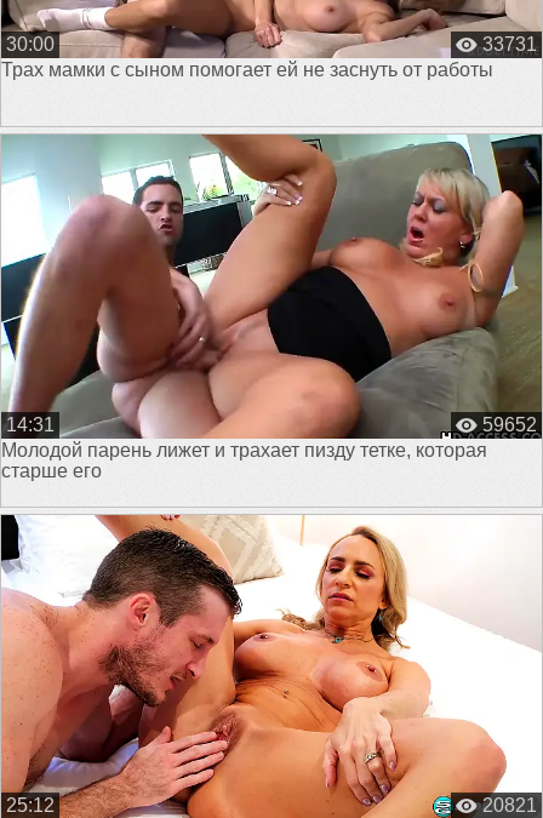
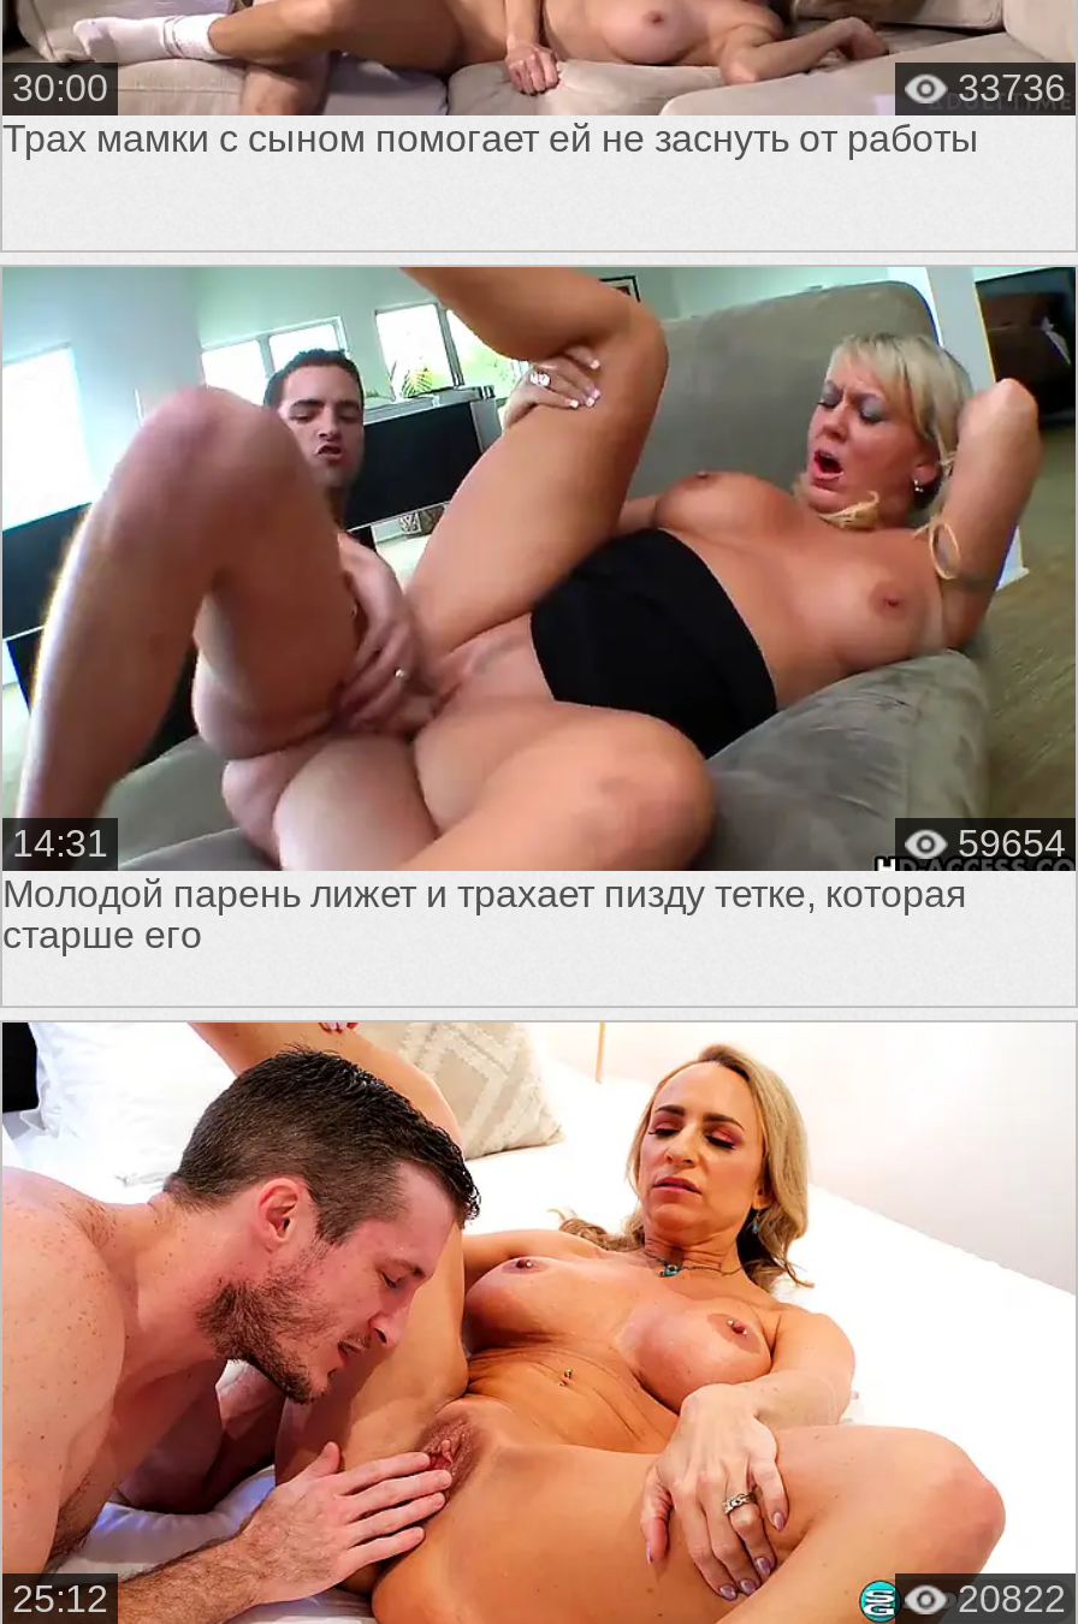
- 33731
+ 33736

- 59652
+ 59654

- 20821
+ 20822
